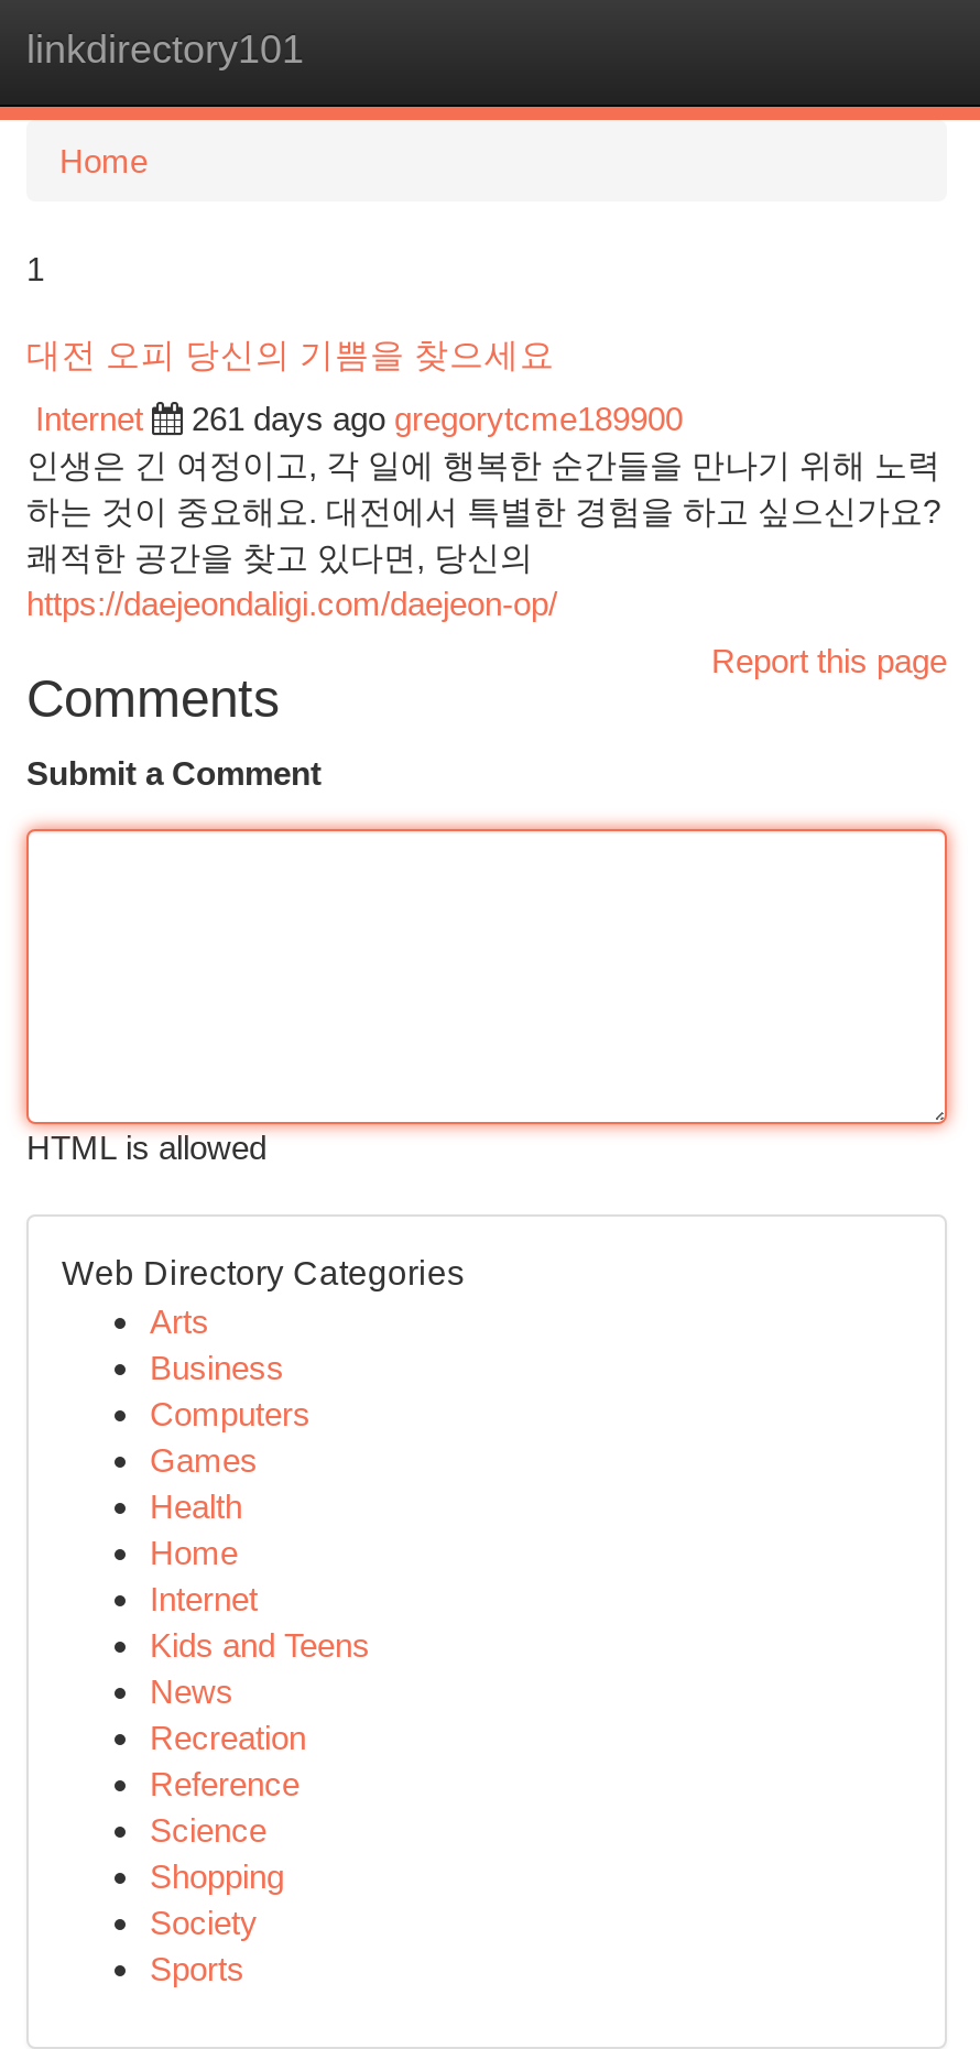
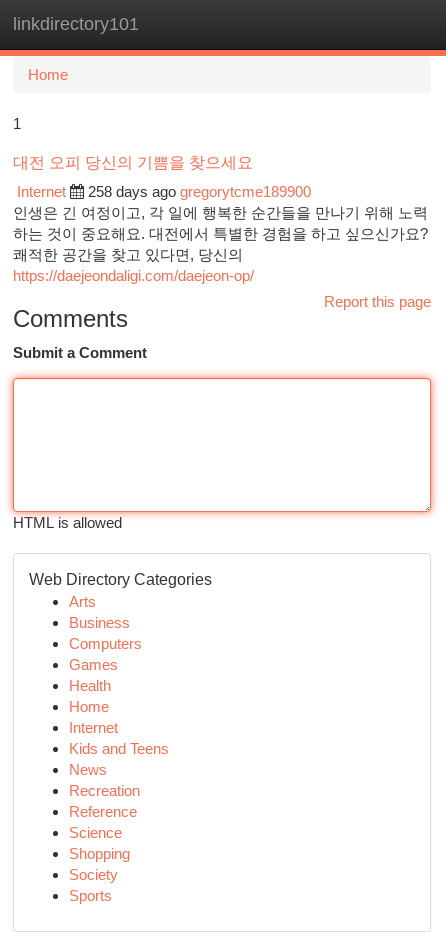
- 261 days ago gregorytcme189900
+ 258 days ago gregorytcme189900
